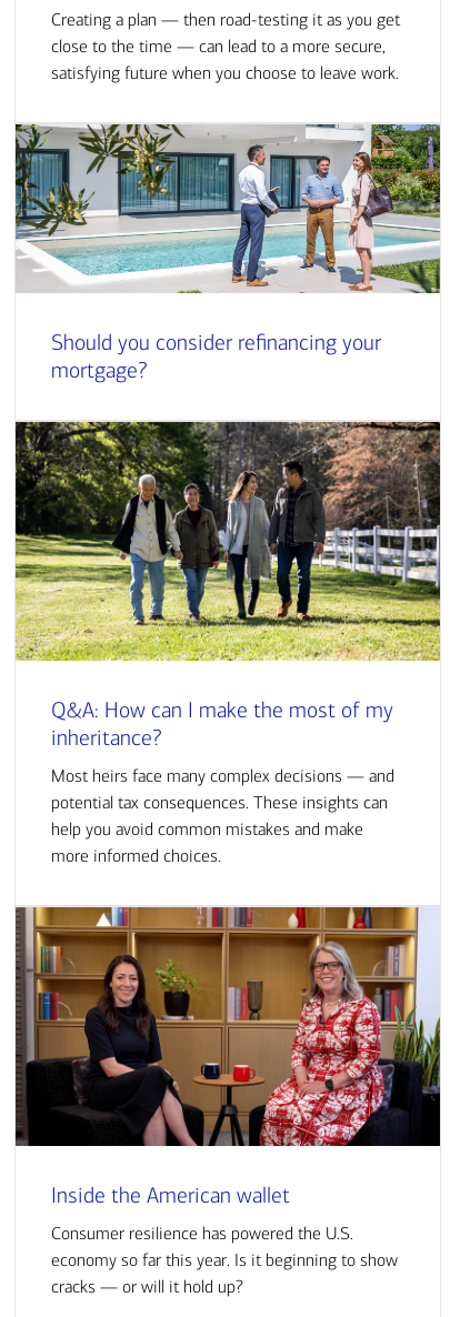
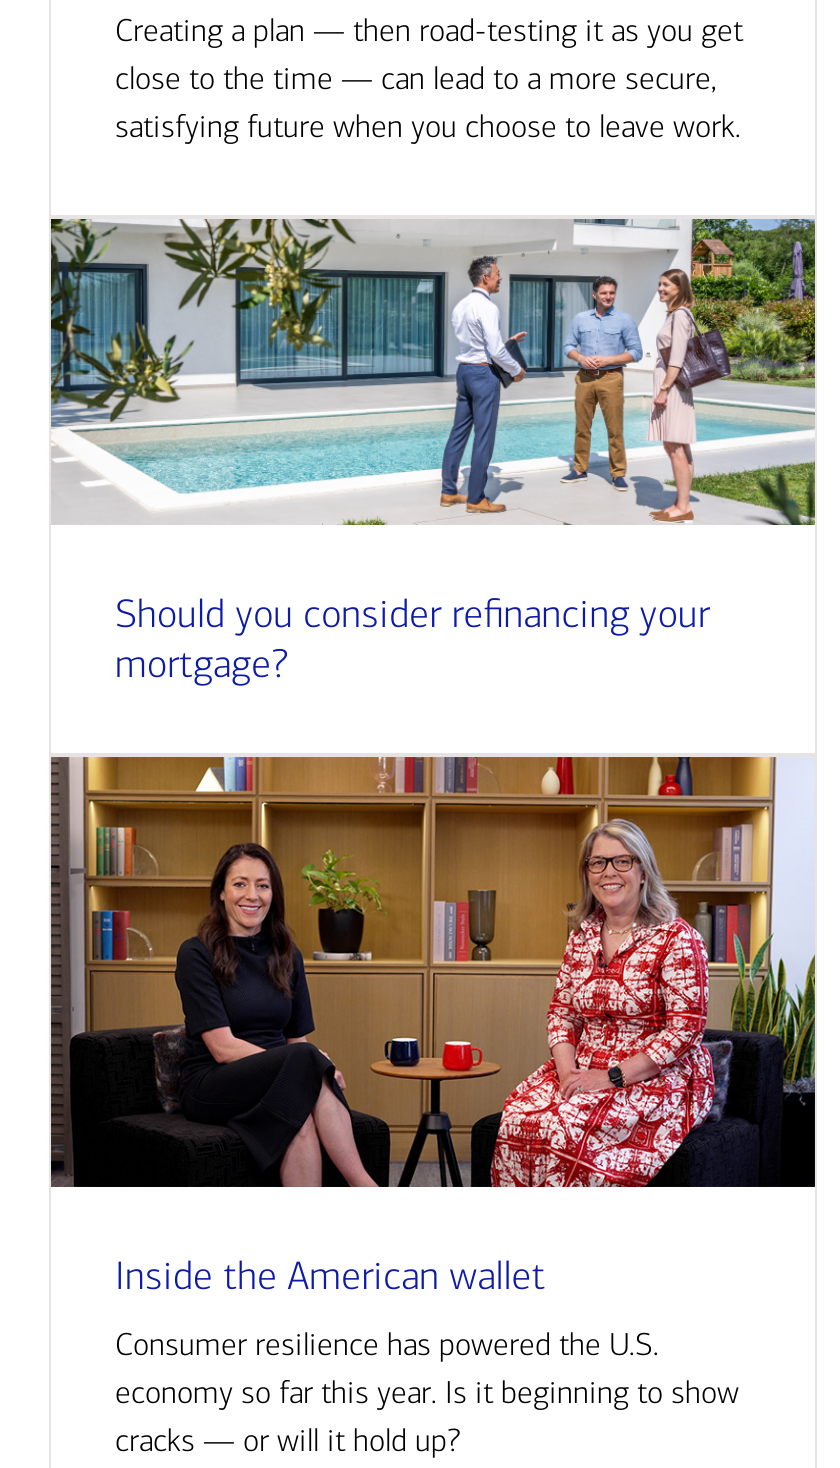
- [image]
- Q&A: How can I make the most of my
- inheritance?
- Most heirs face many complex decisions — and
- potential tax consequences. These insights can
- help you avoid common mistakes and make
- more informed choices.
